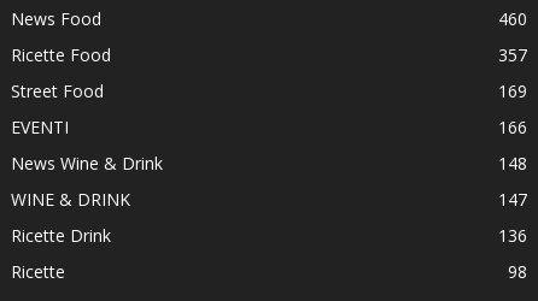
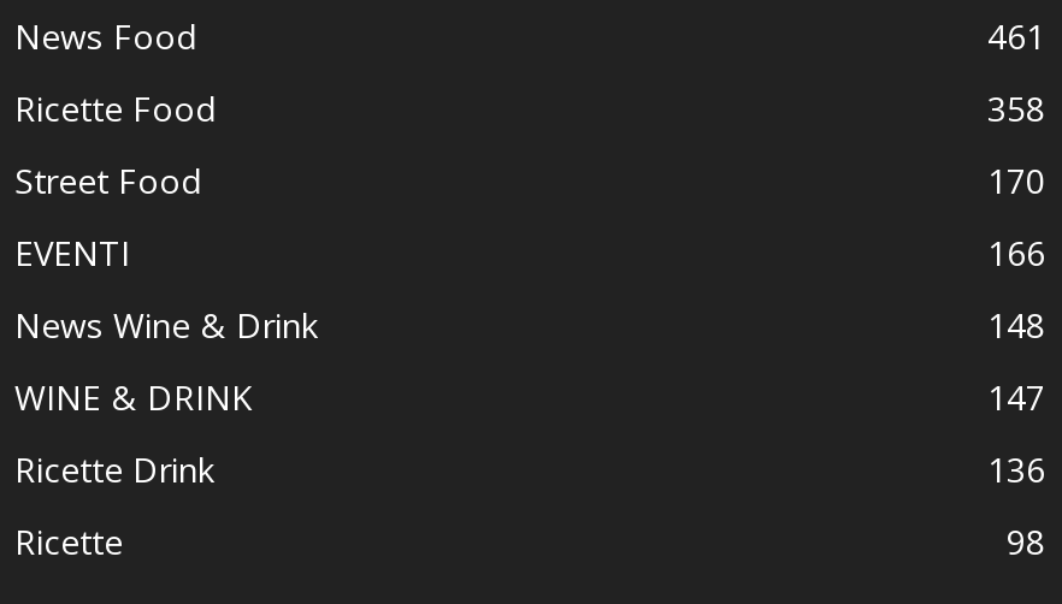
- 460
+ 461

- 357
+ 358

- 169
+ 170
